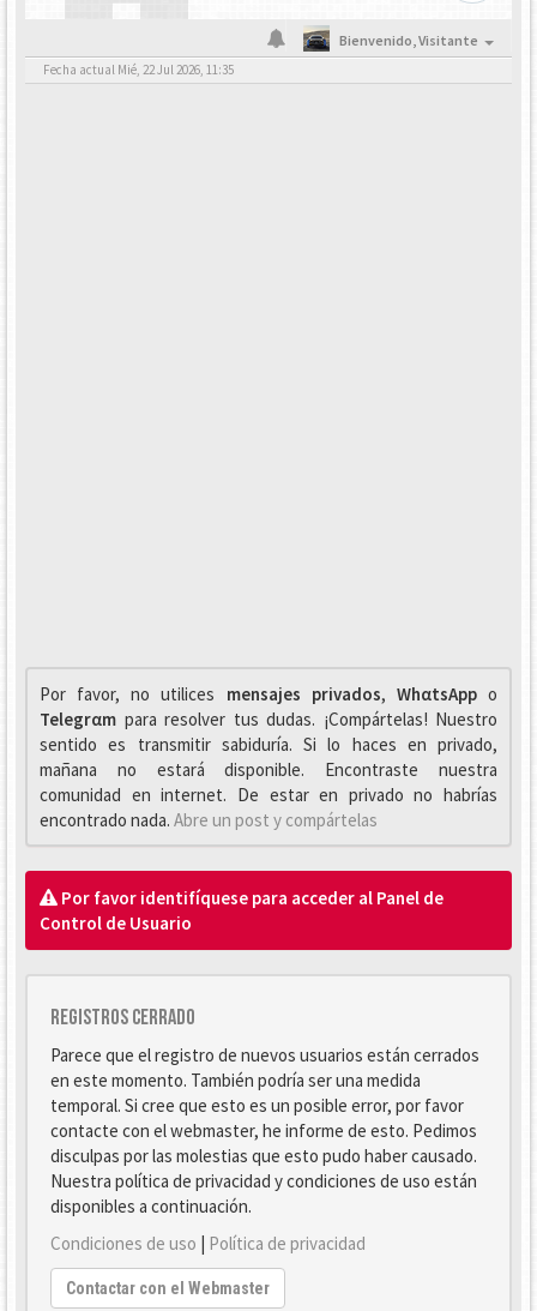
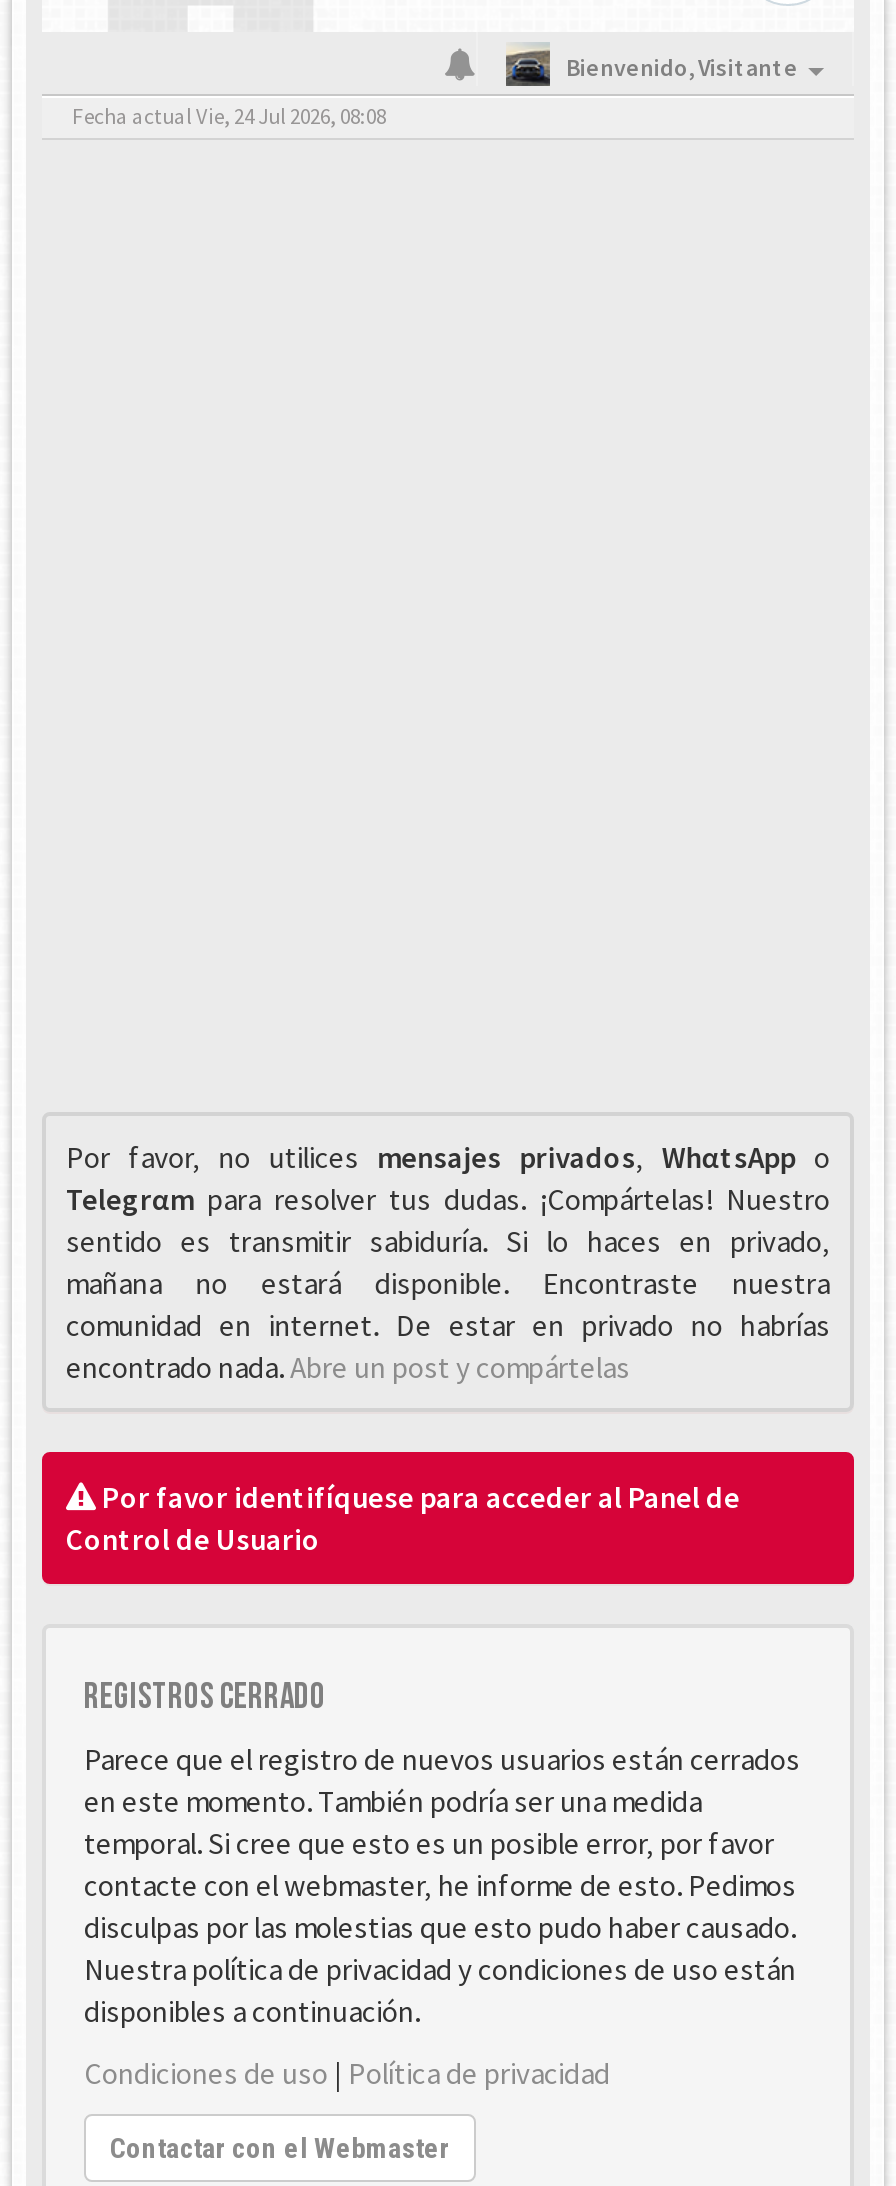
- Fecha actual Mié, 22 Jul 2026, 11:35
+ Fecha actual Vie, 24 Jul 2026, 08:08
